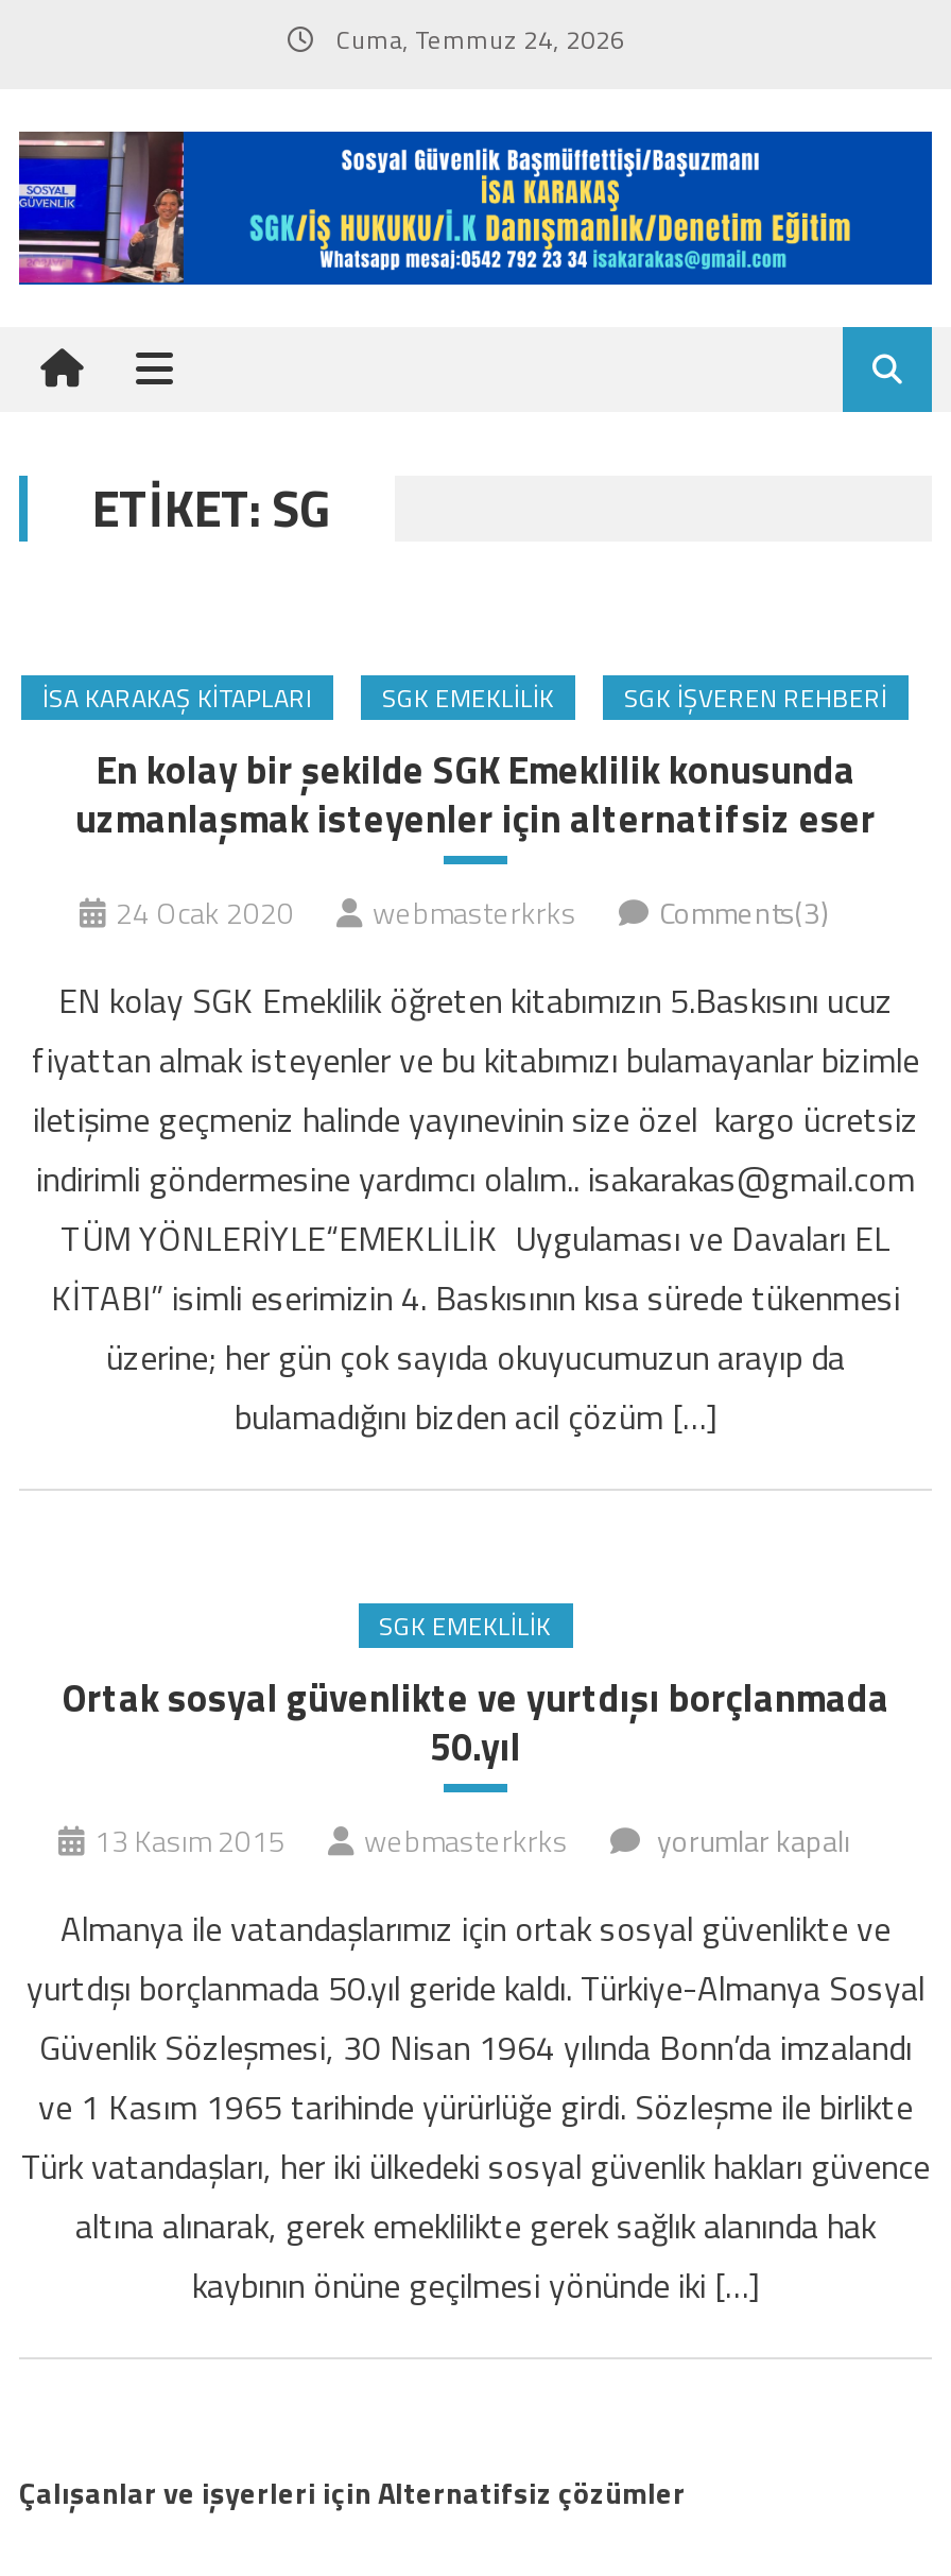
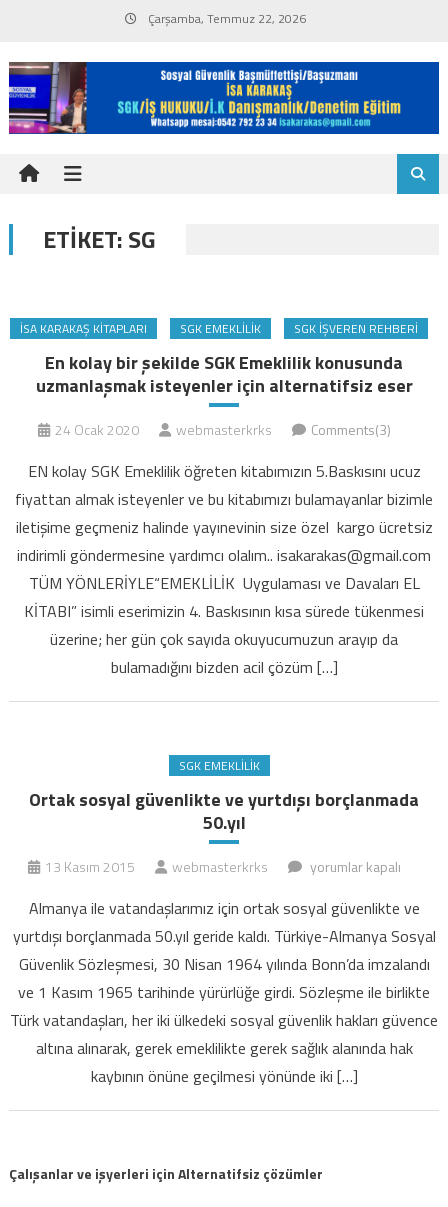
- Cuma, Temmuz 24, 2026
+ Çarşamba, Temmuz 22, 2026
